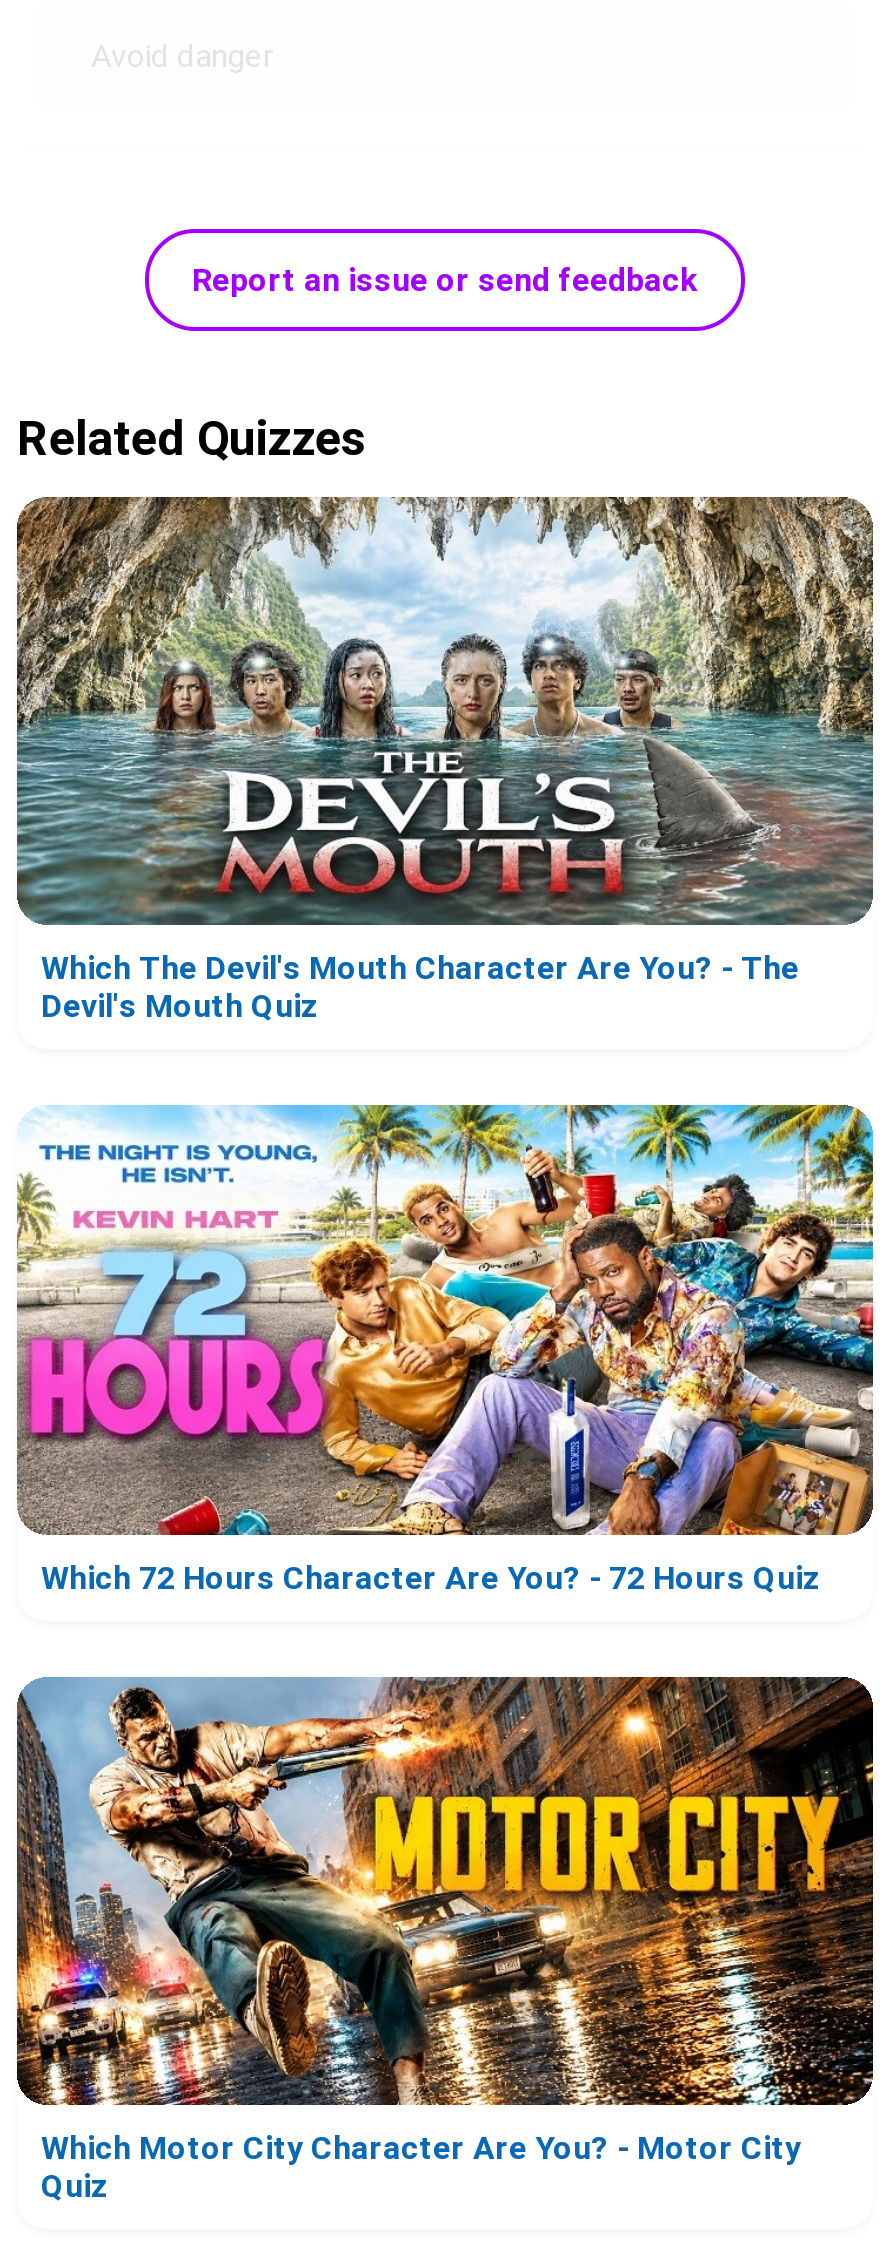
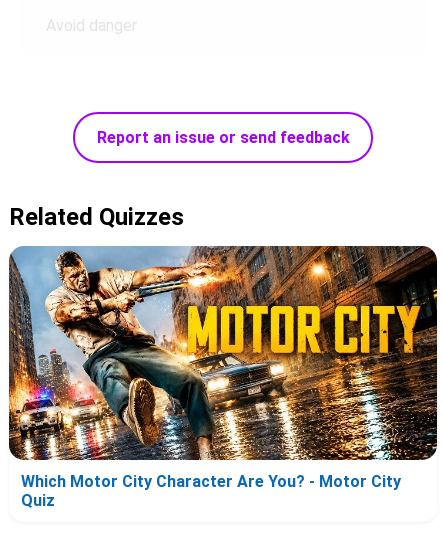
- [image]
- Which The Devil's Mouth Character Are You? - The
- Devil's Mouth Quiz

- [image]
- Which 72 Hours Character Are You? - 72 Hours Quiz
